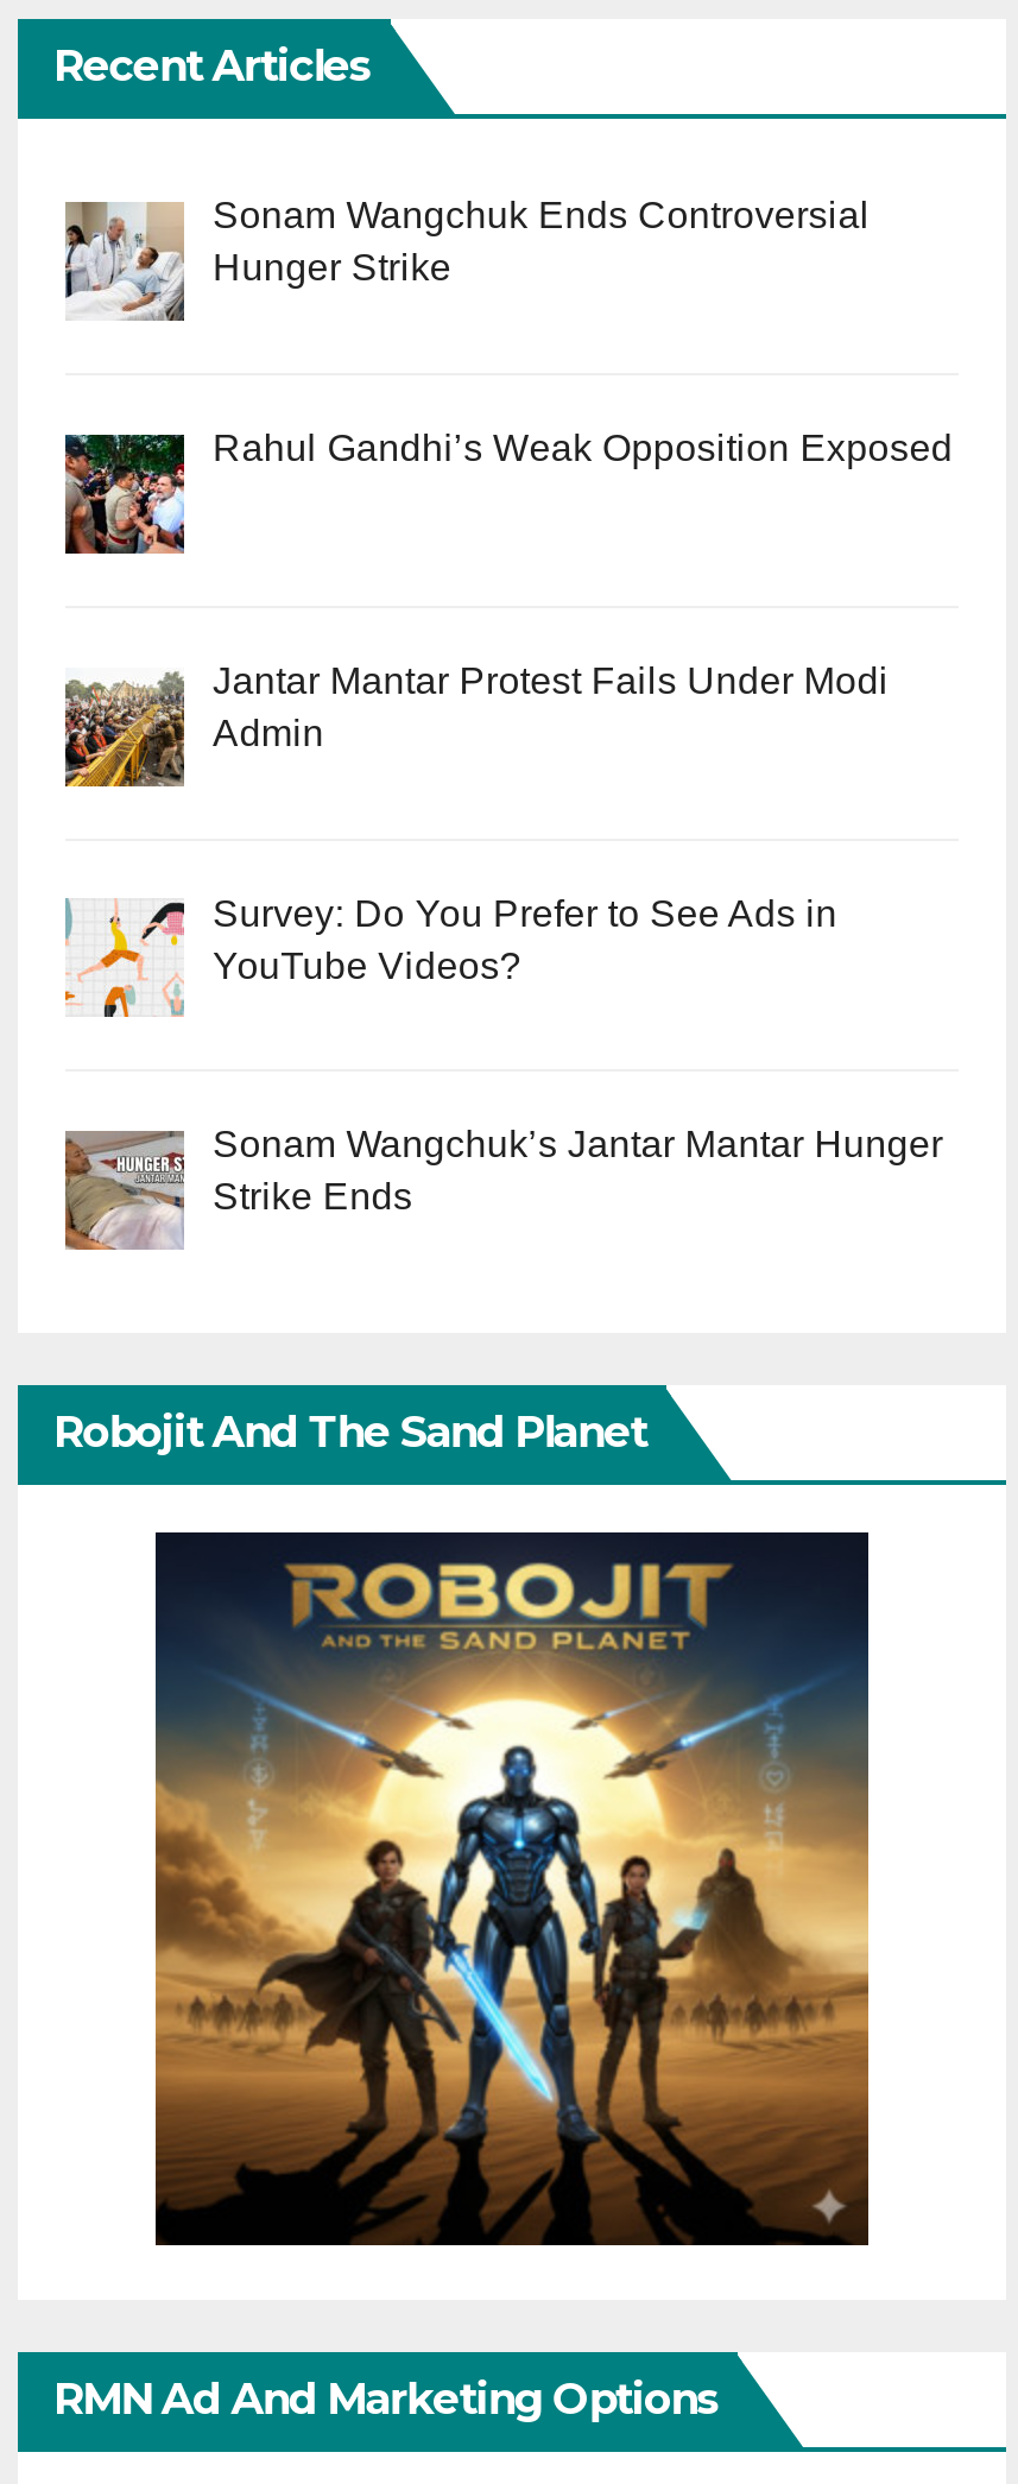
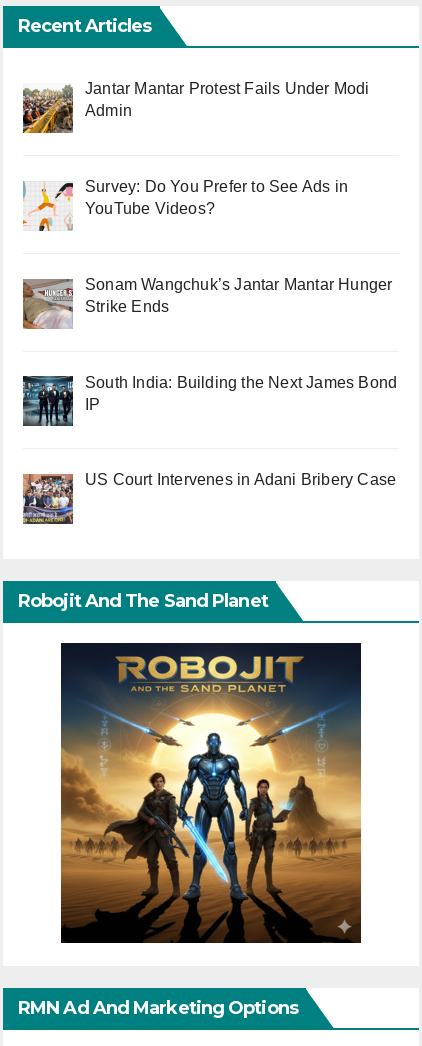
- [image]
- Sonam Wangchuk Ends Controversial
- Hunger Strike

- [image]
- Rahul Gandhi’s Weak Opposition Exposed

moved up: [image] | Jantar Mantar Protest Fails Under Modi | Admin | Survey: Do You Prefer to See Ads in | YouTube Videos? | Sonam Wangchuk’s Jantar Mantar Hunger | Strike Ends

+ [image]
+ South India: Building the Next James Bond
+ IP

+ [image]
+ US Court Intervenes in Adani Bribery Case
